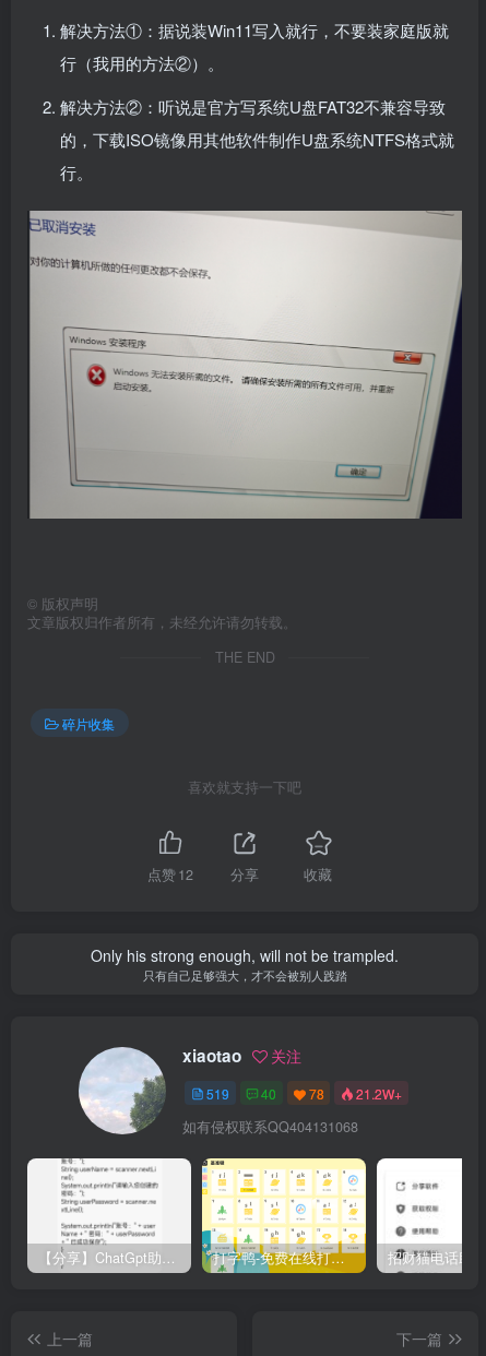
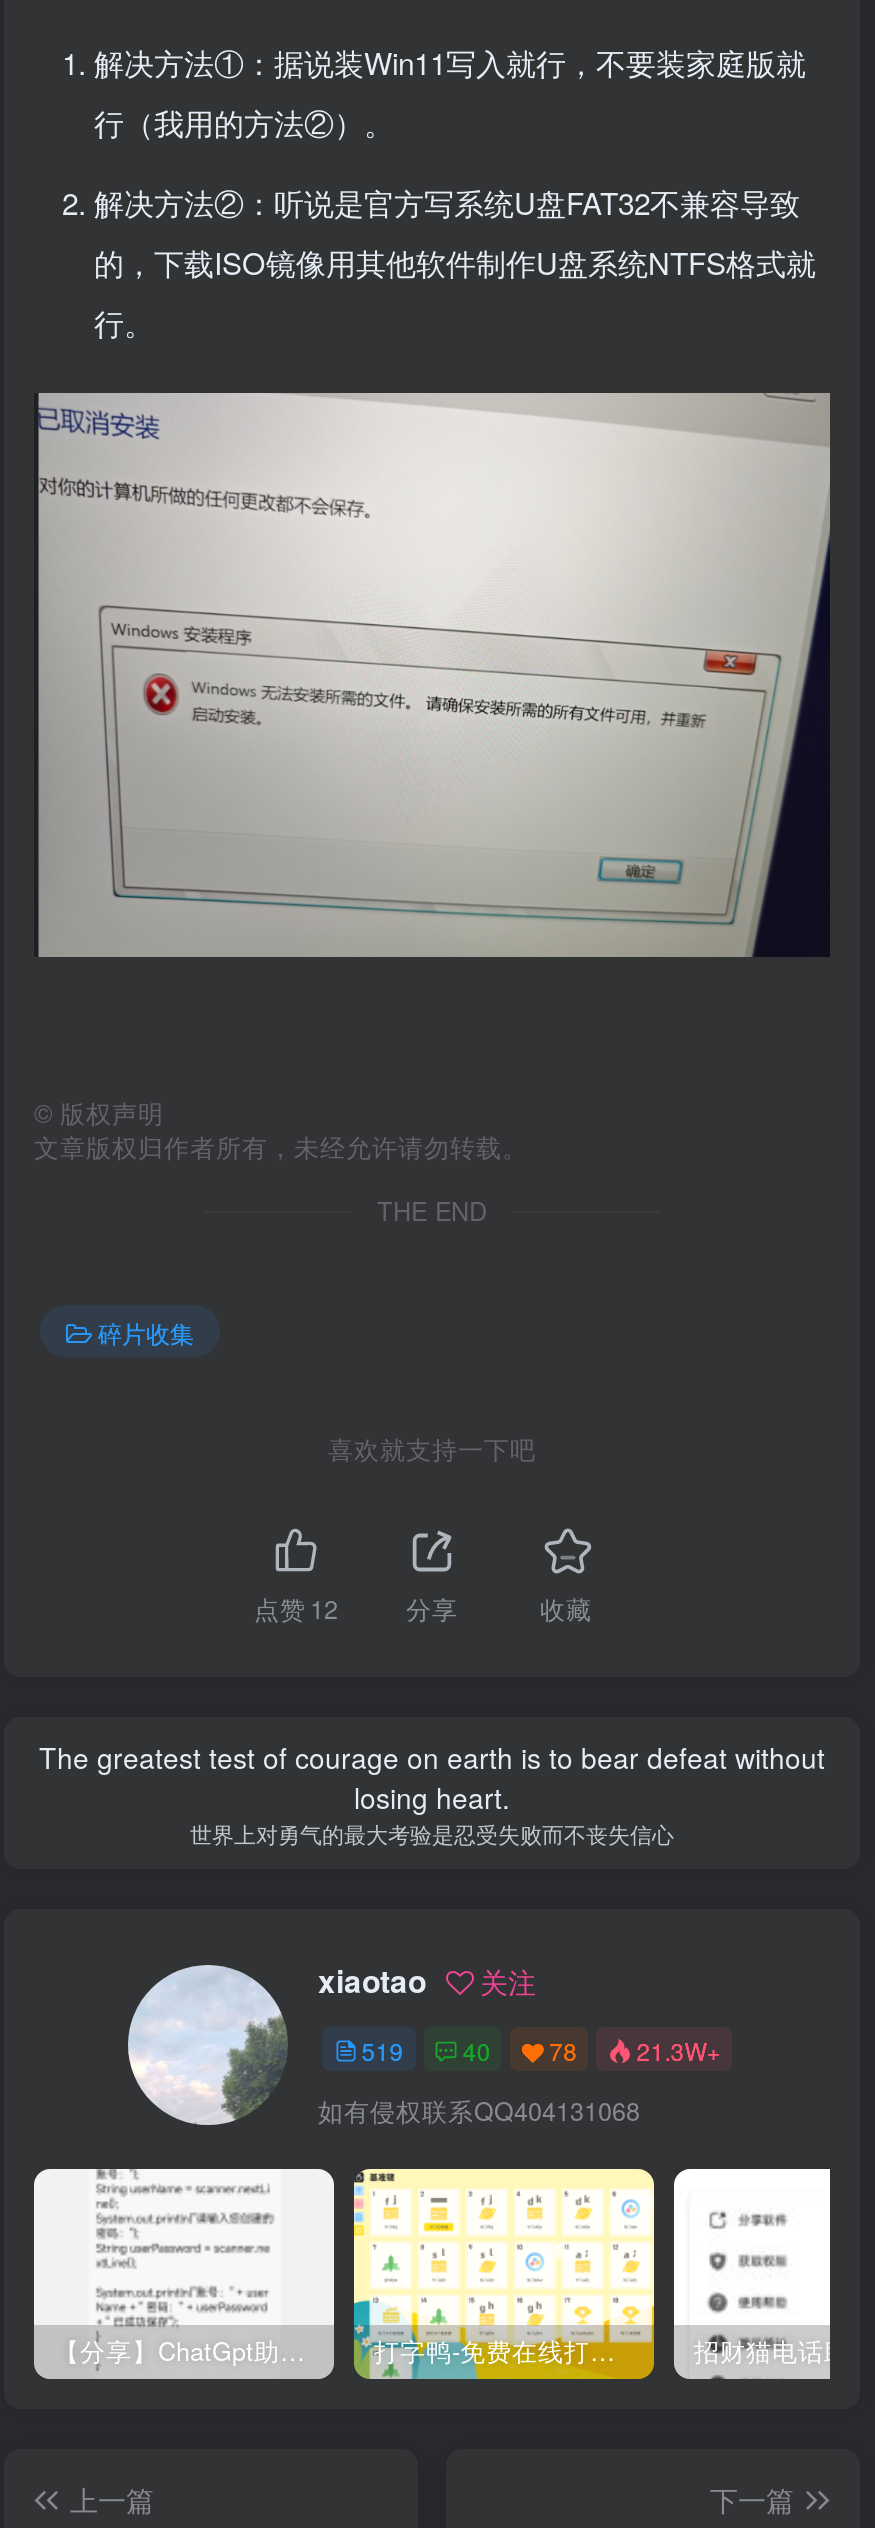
- Only his strong enough, will not be trampled.
- 只有自己足够强大，才不会被别人践踏
+ The greatest test of courage on earth is to bear defeat without
+ losing heart.
+ 世界上对勇气的最大考验是忍受失败而不丧失信心

- 519 40 78 21.2W+
+ 519 40 78 21.3W+
